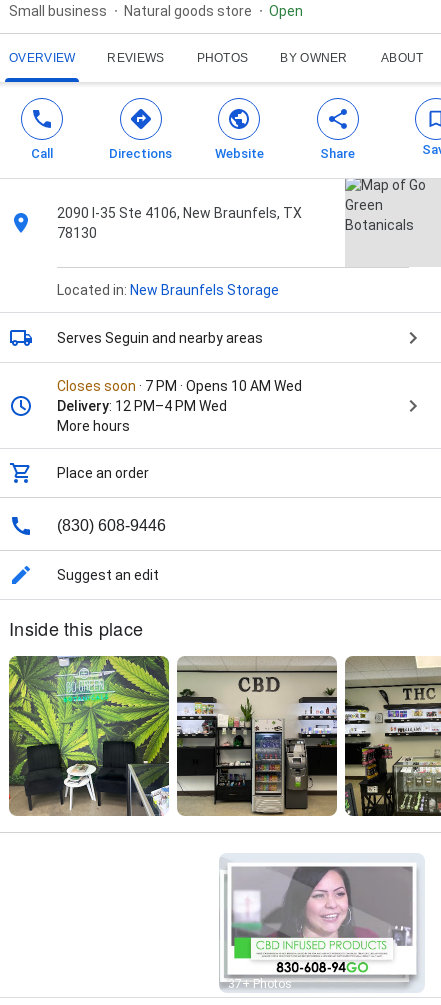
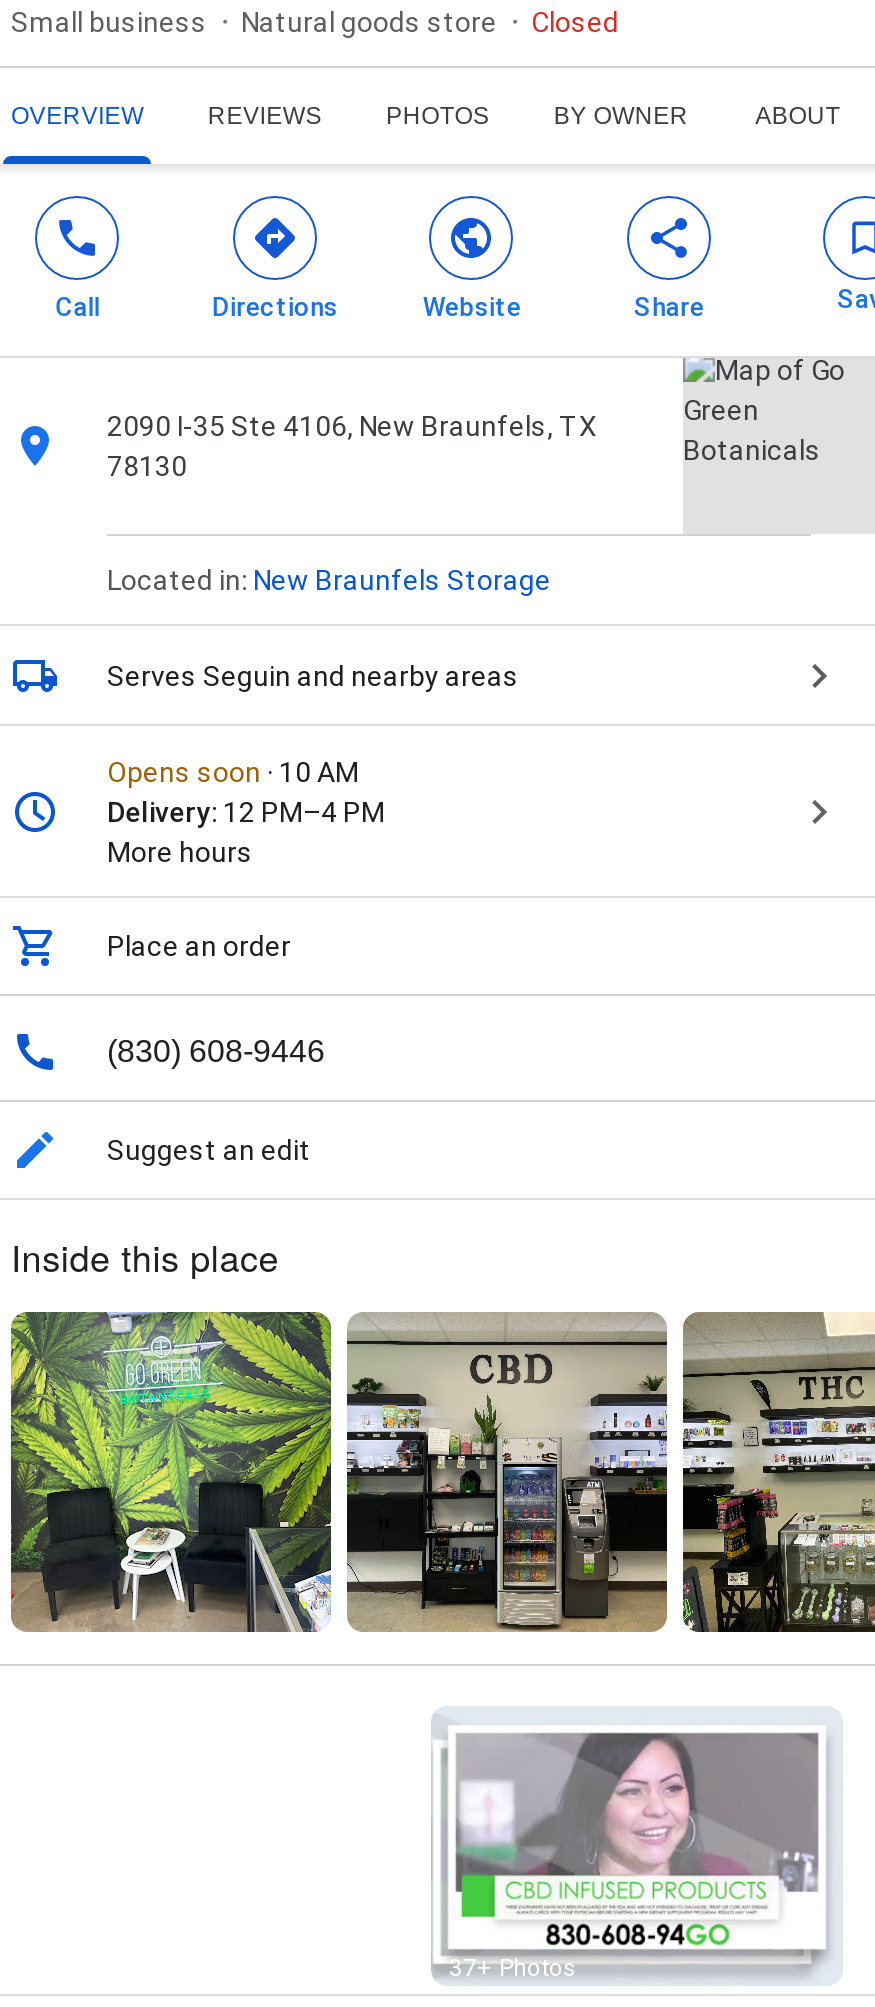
- Open
+ Closed

- Closes soon · 7 PM · Opens 10 AM Wed
- Delivery: 12 PM–4 PM Wed
+ Opens soon · 10 AM
+ Delivery: 12 PM–4 PM
